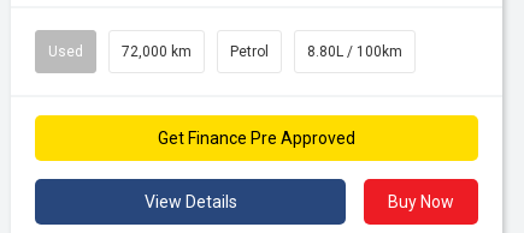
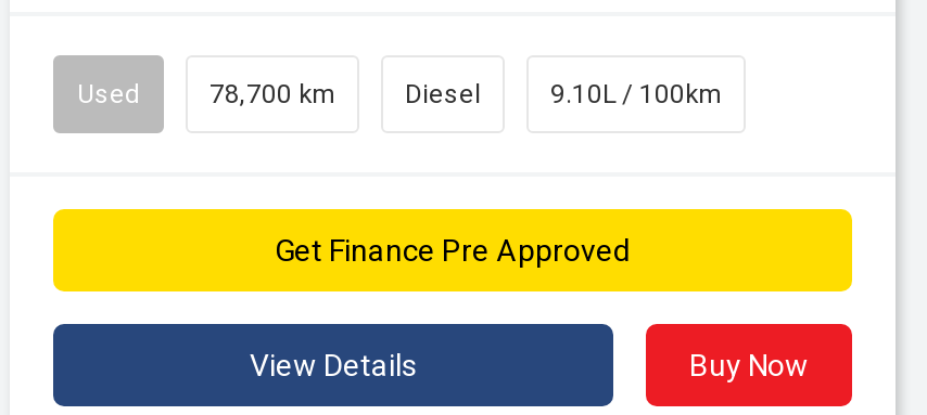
- 72,000 km
- Petrol
- 8.80L / 100km
+ 78,700 km
+ Diesel
+ 9.10L / 100km
